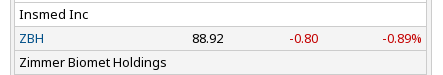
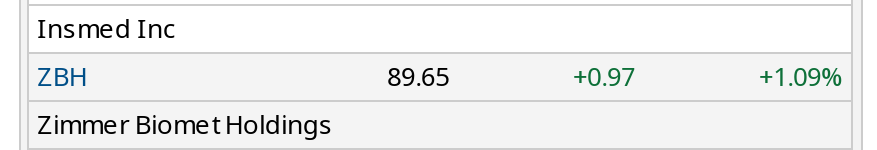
- 88.92
+ 89.65

- -0.80
+ +0.97

- -0.89%
+ +1.09%
